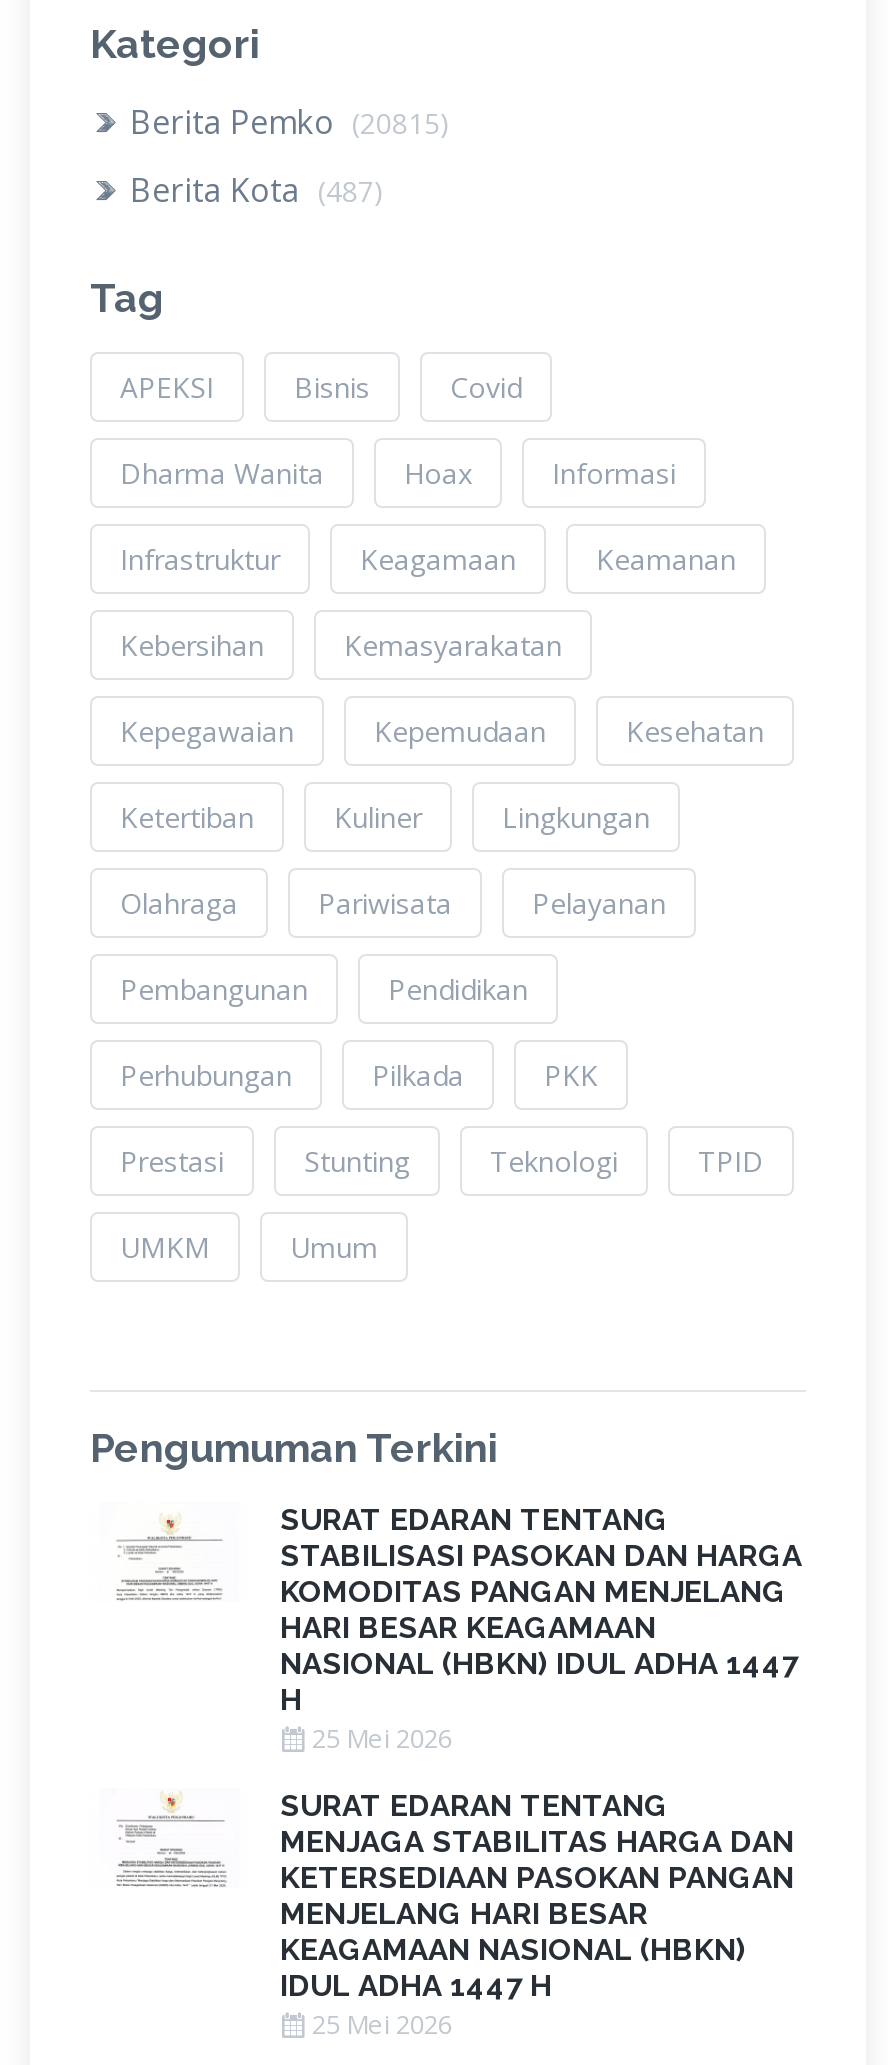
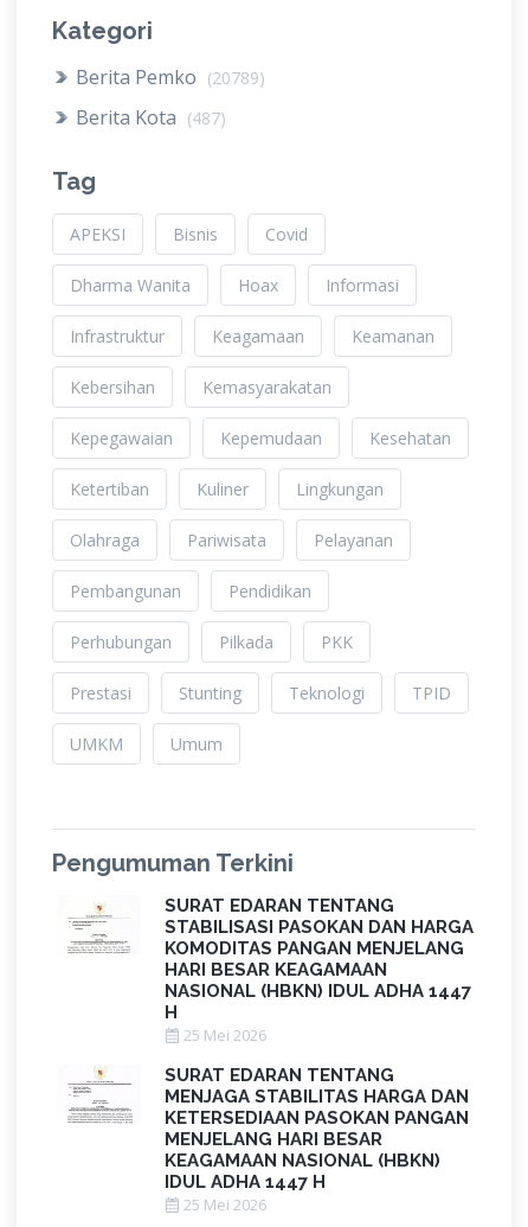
- Berita Pemko (20815)
+ Berita Pemko (20789)
